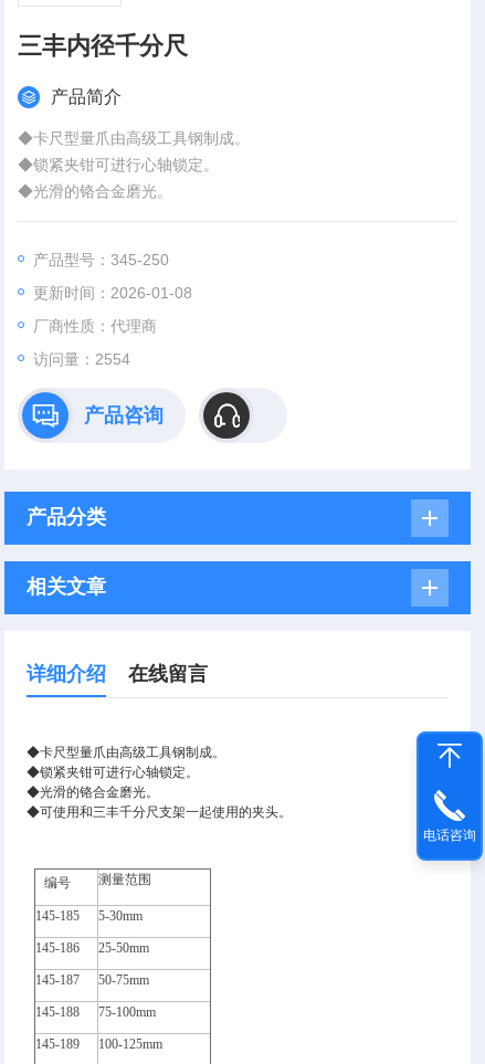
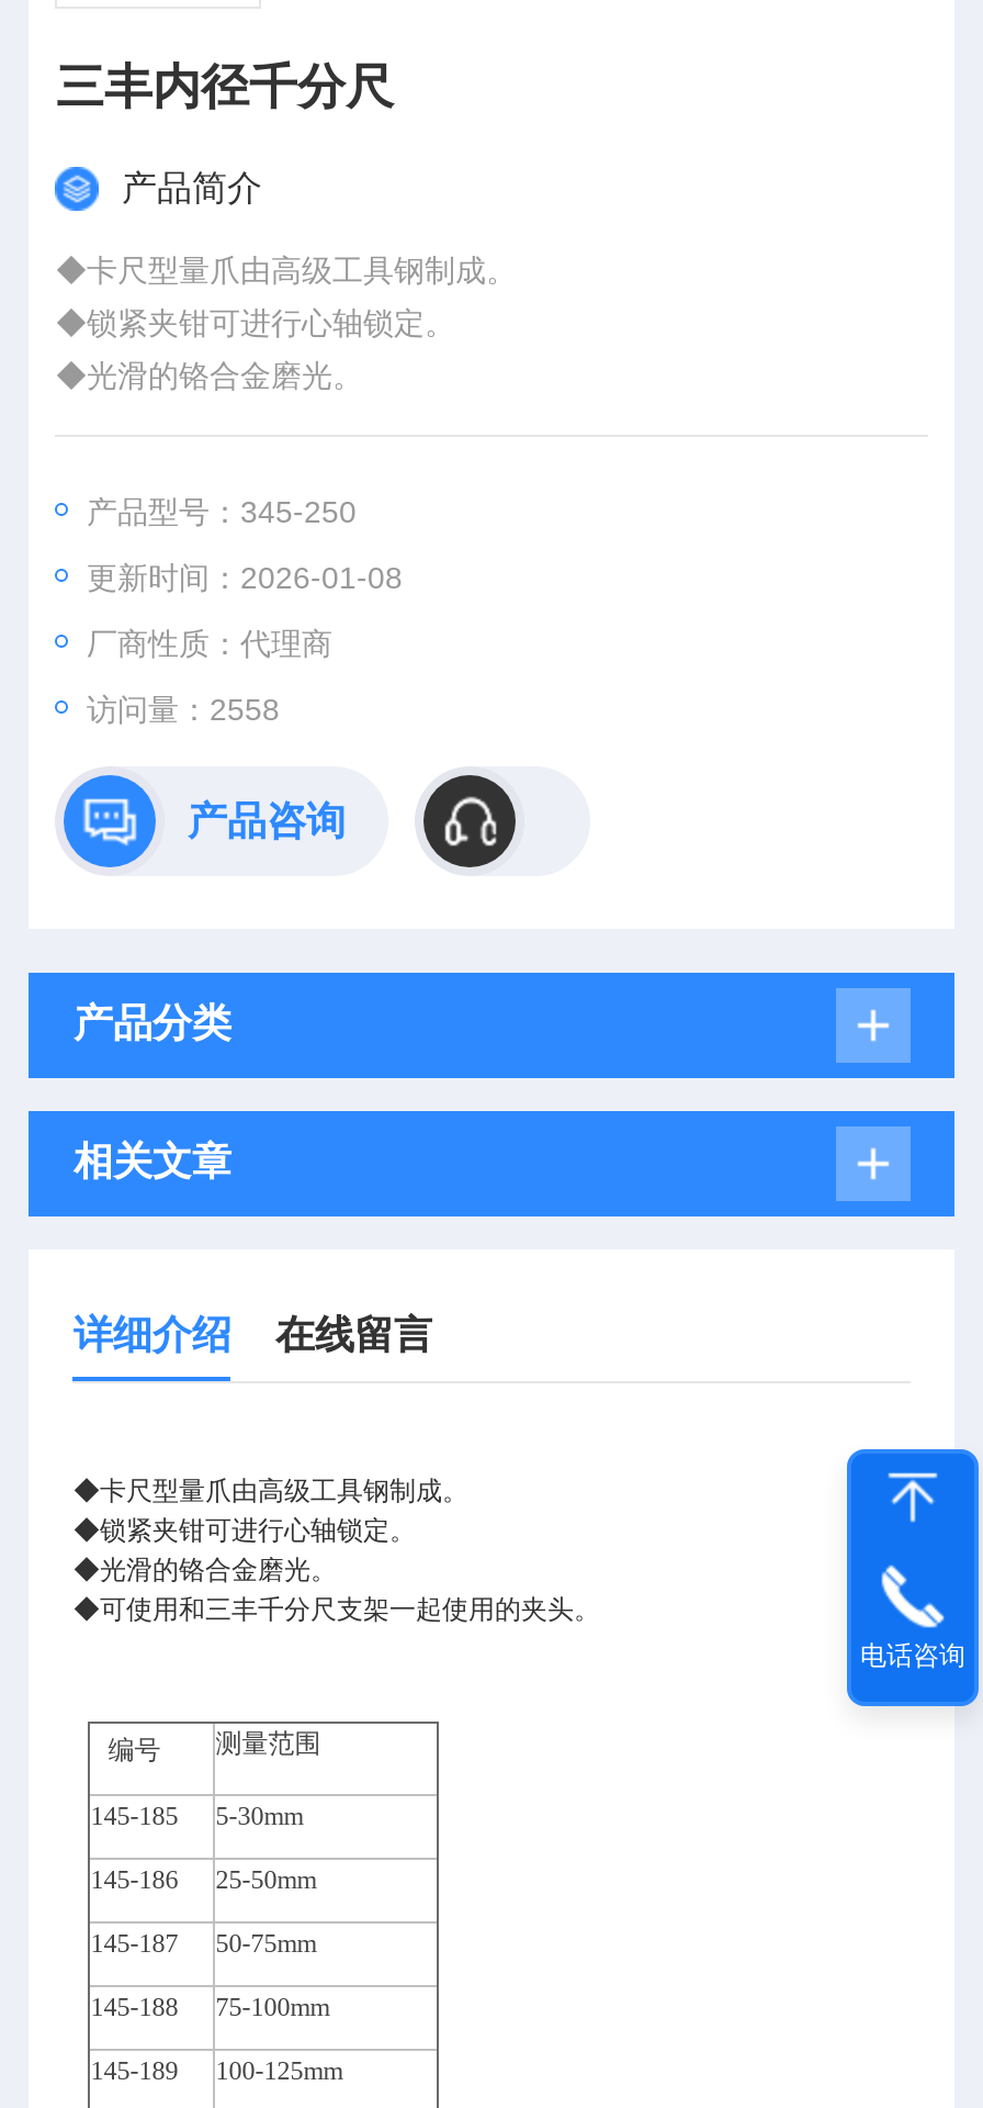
- 访问量：2554
+ 访问量：2558
